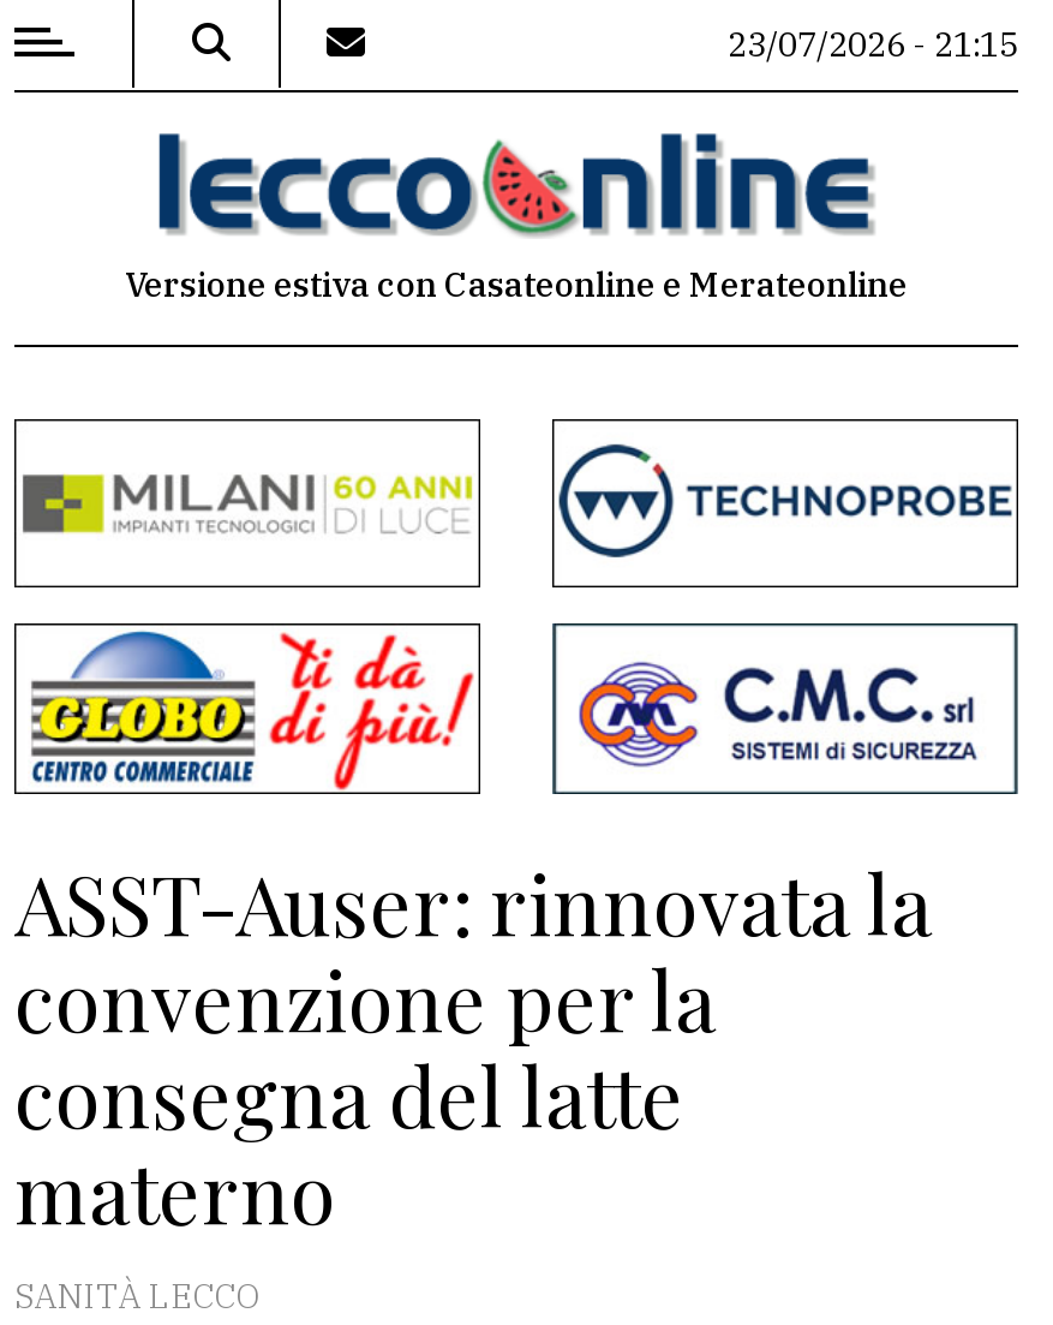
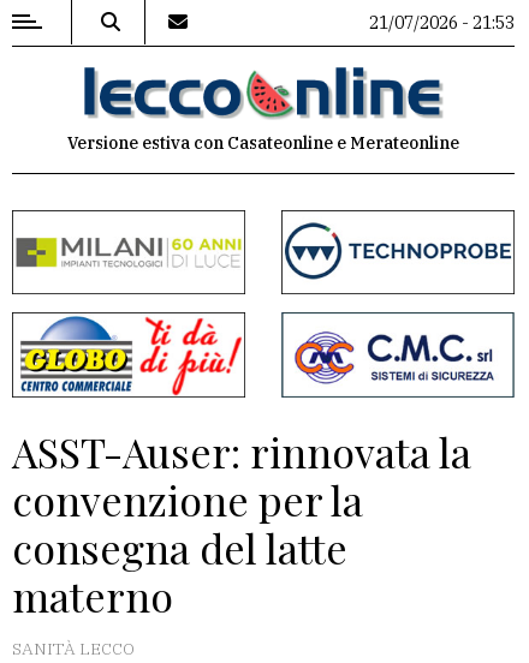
- 23/07/2026 - 21:15
+ 21/07/2026 - 21:53
